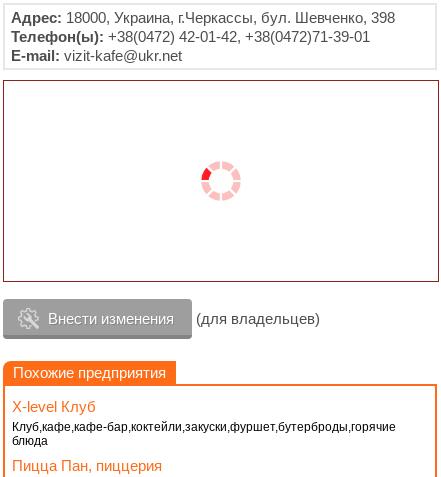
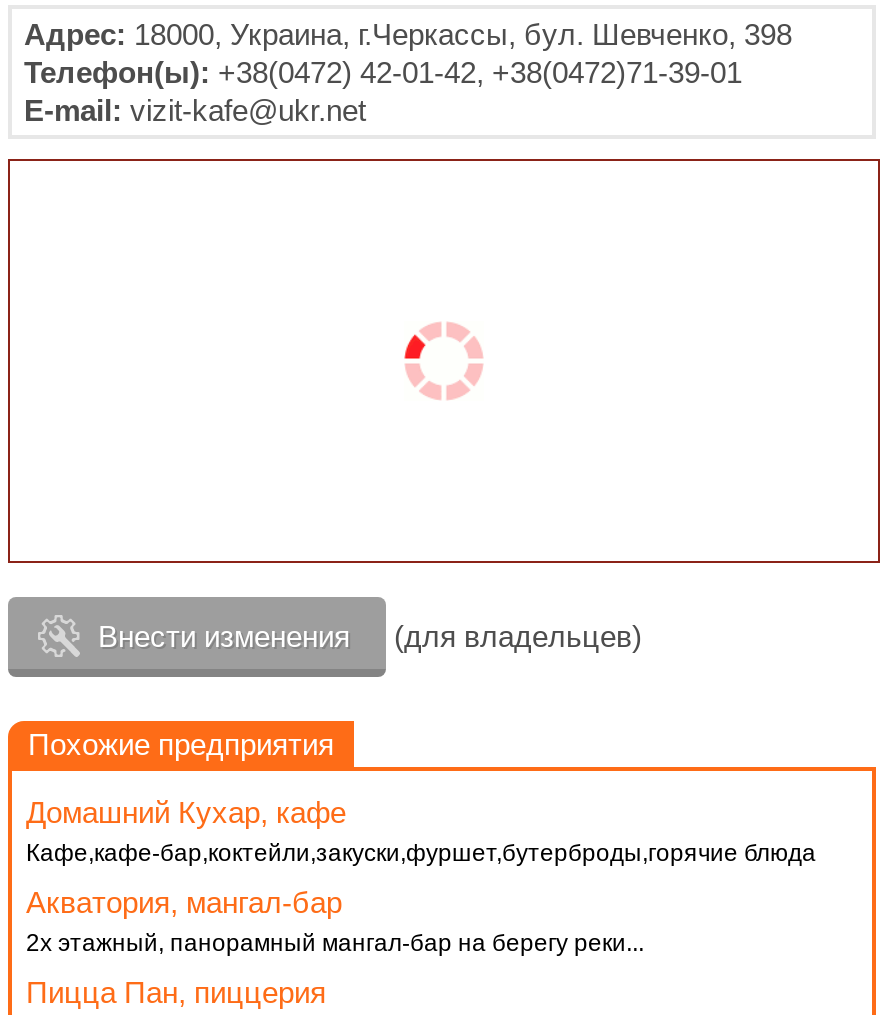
- X-level Клуб
- Клуб,кафе,кафе-бар,коктейли,закуски,фуршет,бутерброды,горячие
- блюда
+ Домашний Кухар, кафе
+ Кафе,кафе-бар,коктейли,закуски,фуршет,бутерброды,горячие блюда
+ Акватория, мангал-бар
+ 2х этажный, панорамный мангал-бар на берегу реки...
